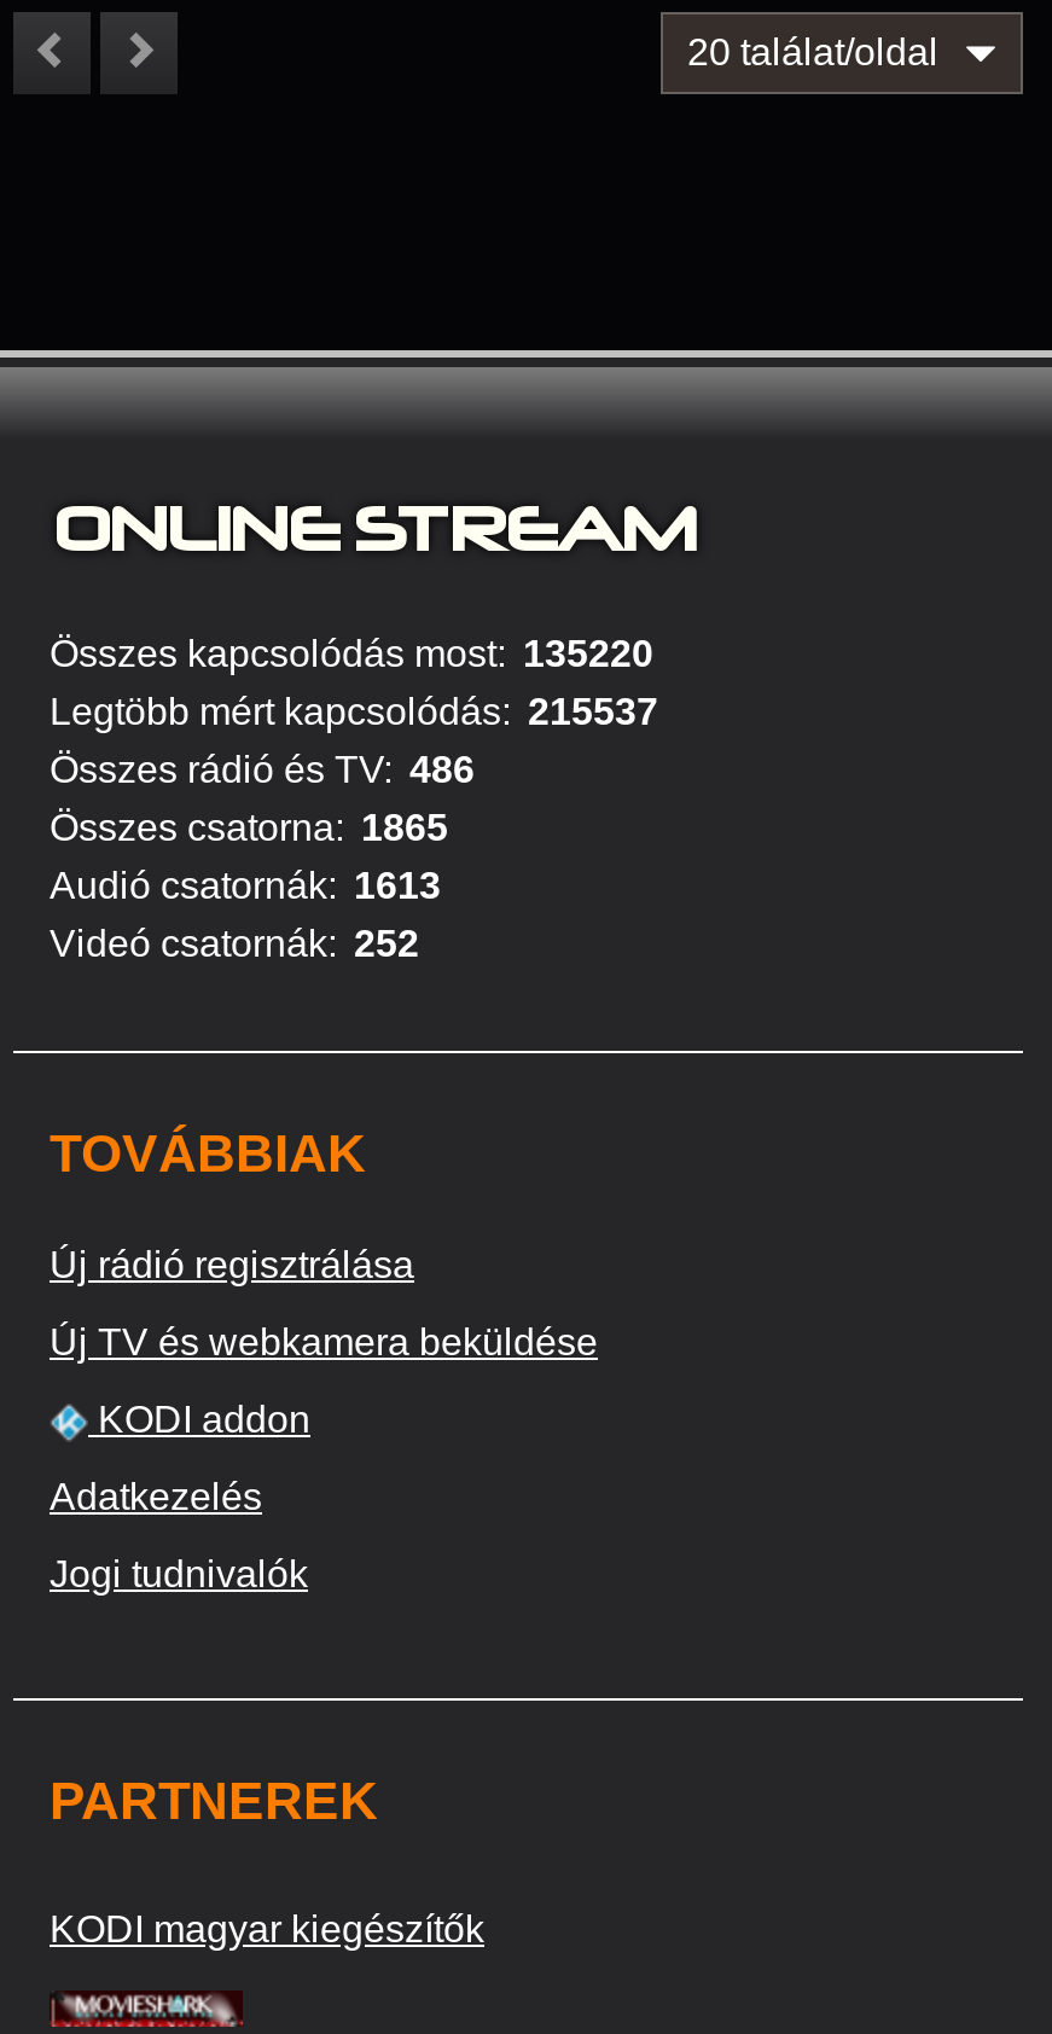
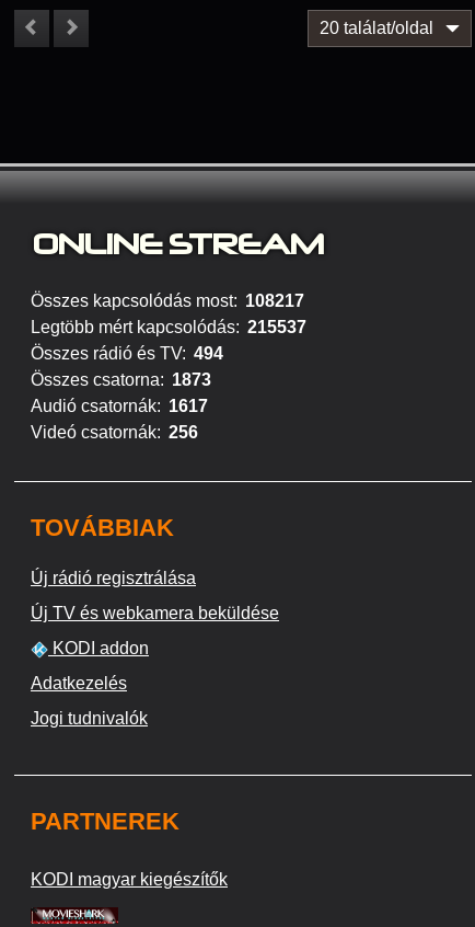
- Összes kapcsolódás most: 135220
+ Összes kapcsolódás most: 108217

- Összes rádió és TV: 486
+ Összes rádió és TV: 494

- Összes csatorna: 1865
+ Összes csatorna: 1873

- Audió csatornák: 1613
+ Audió csatornák: 1617

- Videó csatornák: 252
+ Videó csatornák: 256
